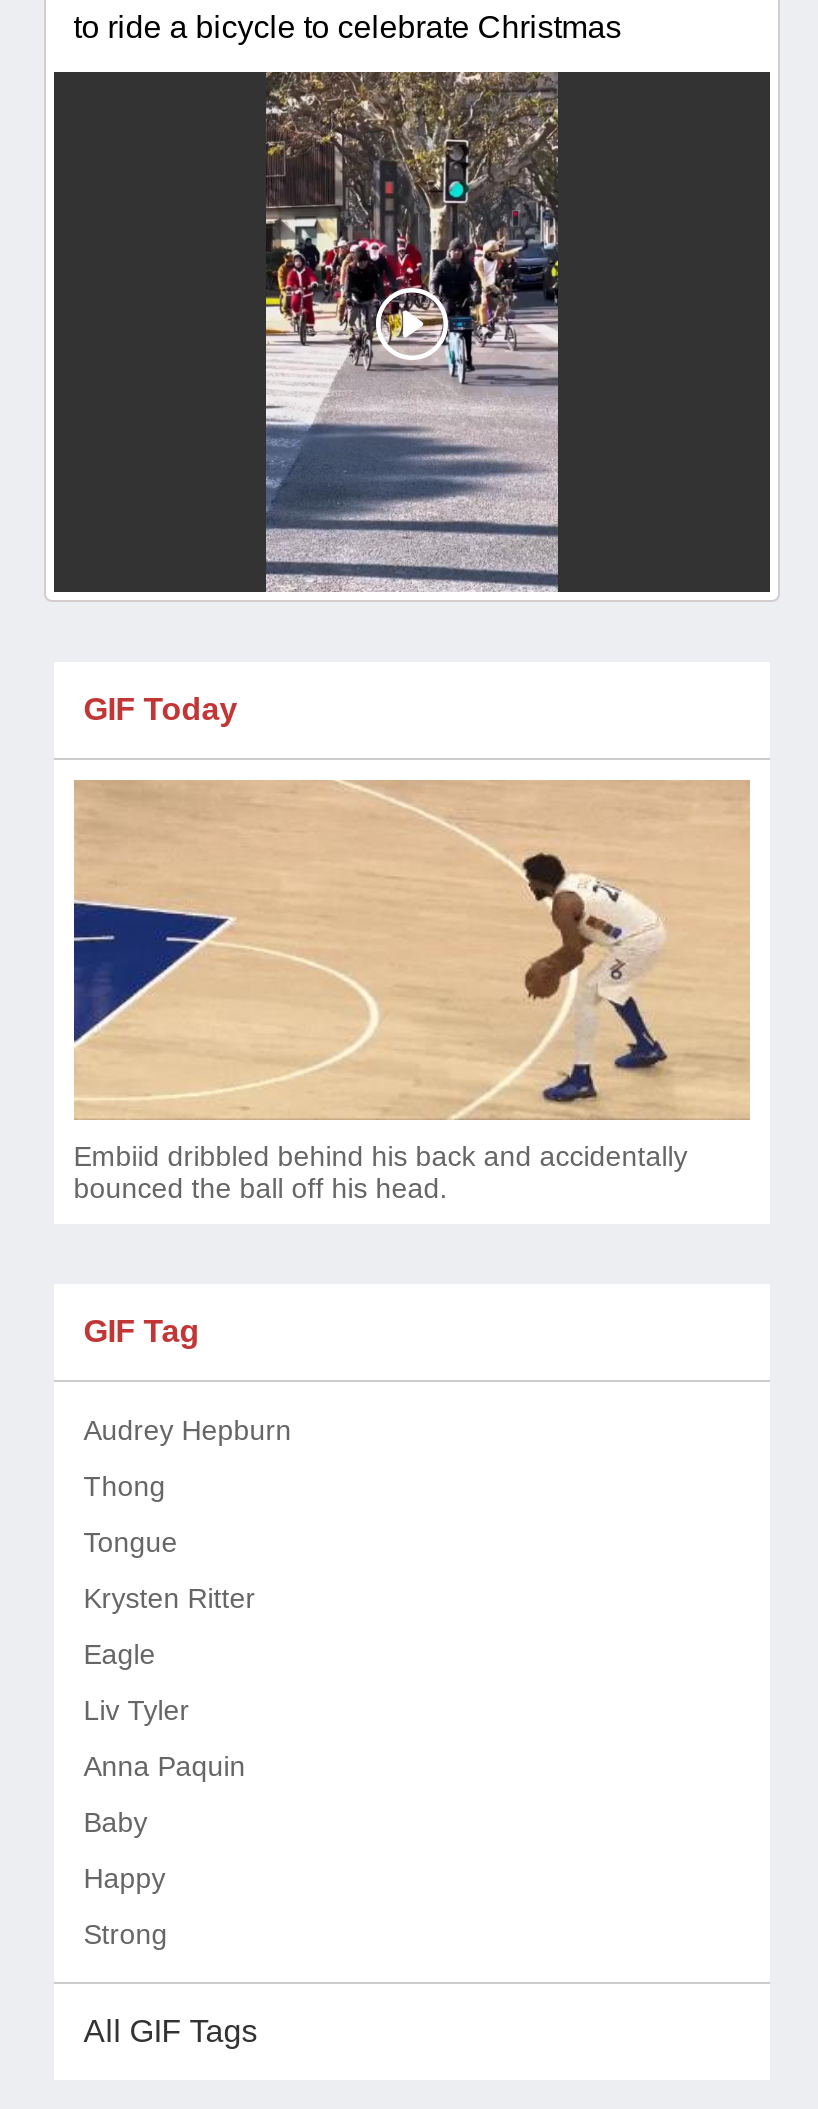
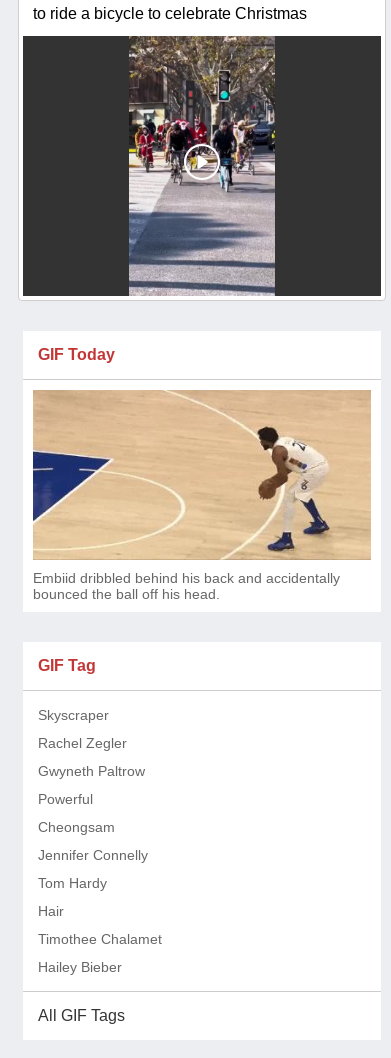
- Audrey Hepburn
+ Skyscraper

- Thong
+ Rachel Zegler

- Tongue
+ Gwyneth Paltrow

- Krysten Ritter
+ Powerful

- Eagle
+ Cheongsam

- Liv Tyler
+ Jennifer Connelly

- Anna Paquin
+ Tom Hardy

- Baby
+ Hair

- Happy
+ Timothee Chalamet

- Strong
+ Hailey Bieber
